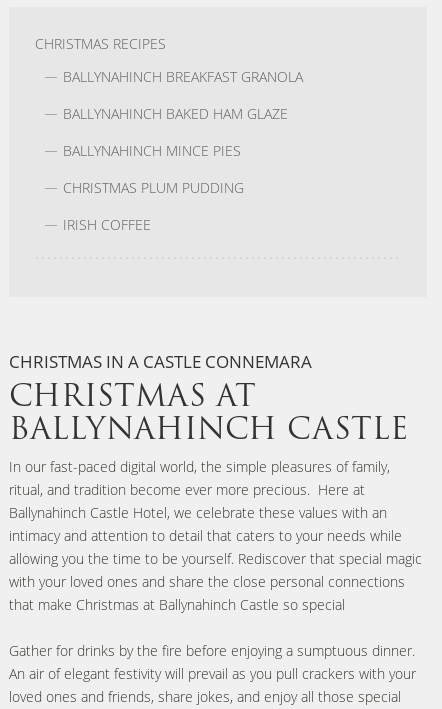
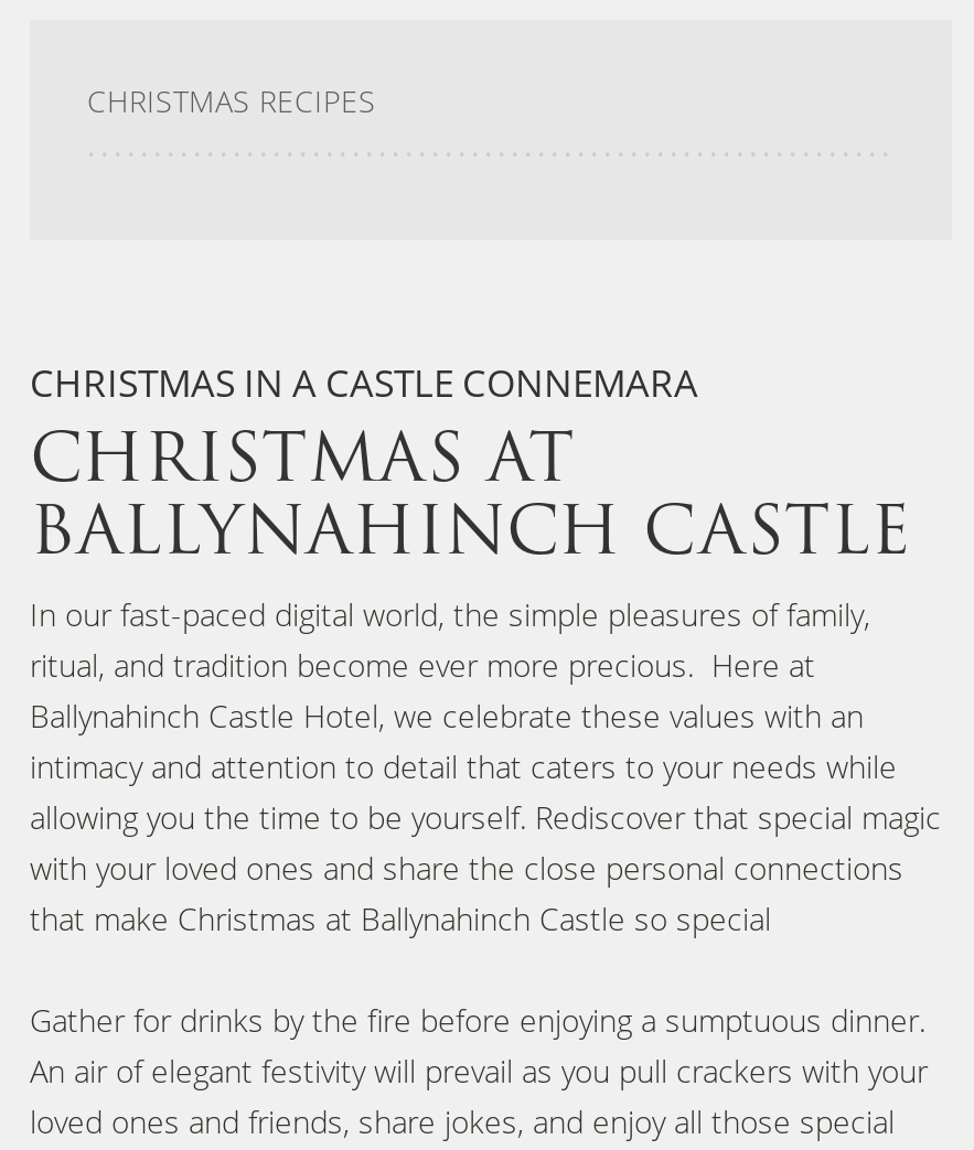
- BALLYNAHINCH BREAKFAST GRANOLA
- BALLYNAHINCH BAKED HAM GLAZE
- BALLYNAHINCH MINCE PIES
- CHRISTMAS PLUM PUDDING
- IRISH COFFEE
